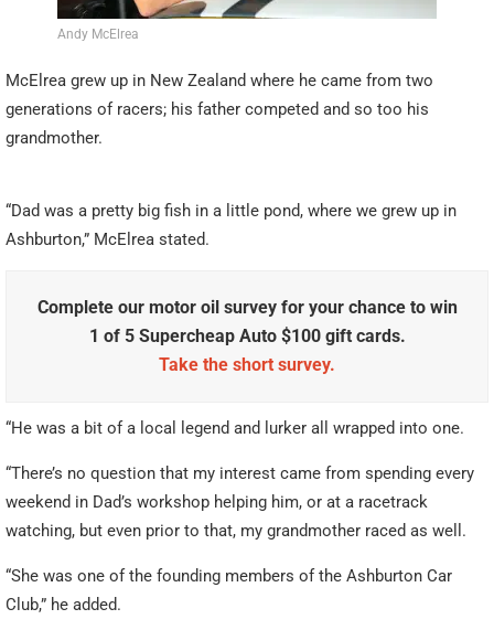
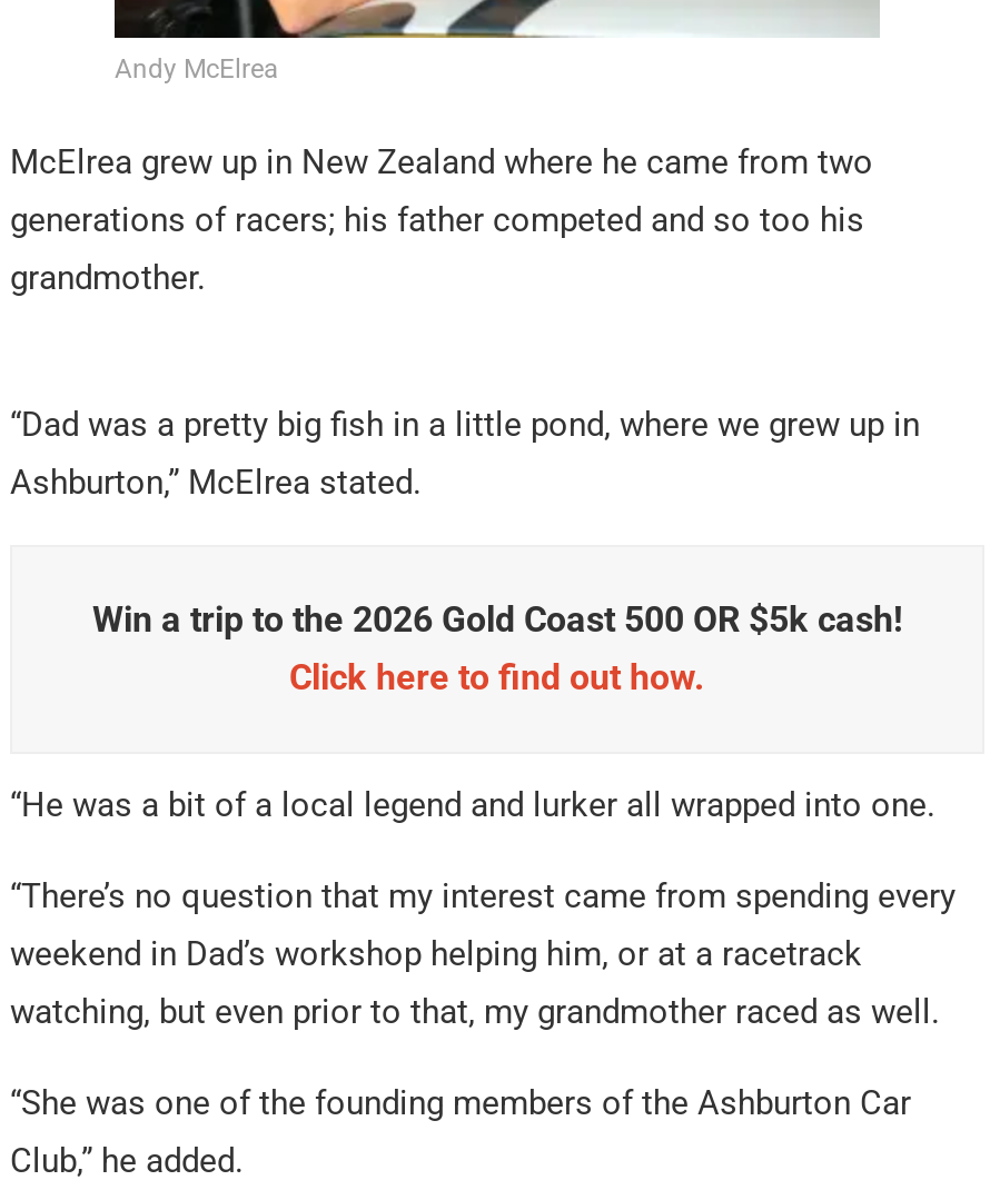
- Complete our motor oil survey for your chance to win
- 1 of 5 Supercheap Auto $100 gift cards.
- Take the short survey.
+ Win a trip to the 2026 Gold Coast 500 OR $5k cash!
+ Click here to find out how.
